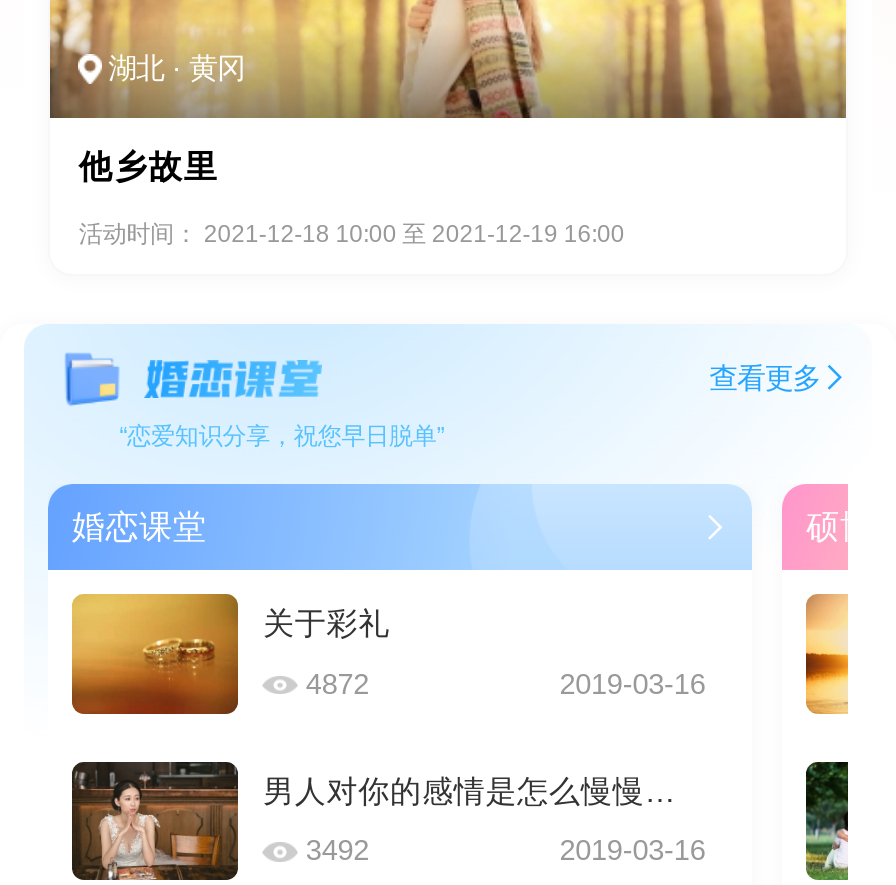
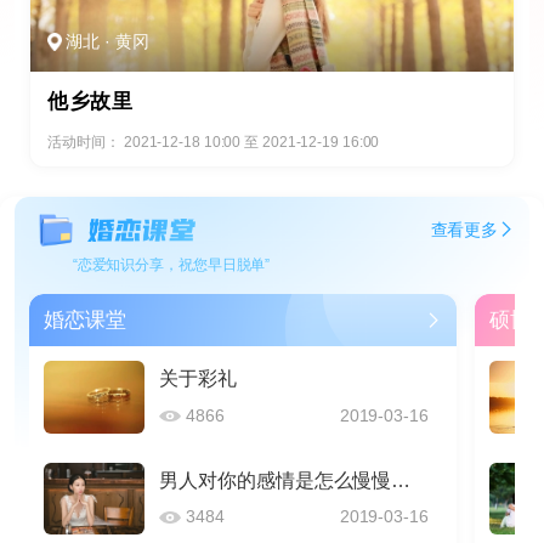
- 4872
+ 4866

- 3492
+ 3484
